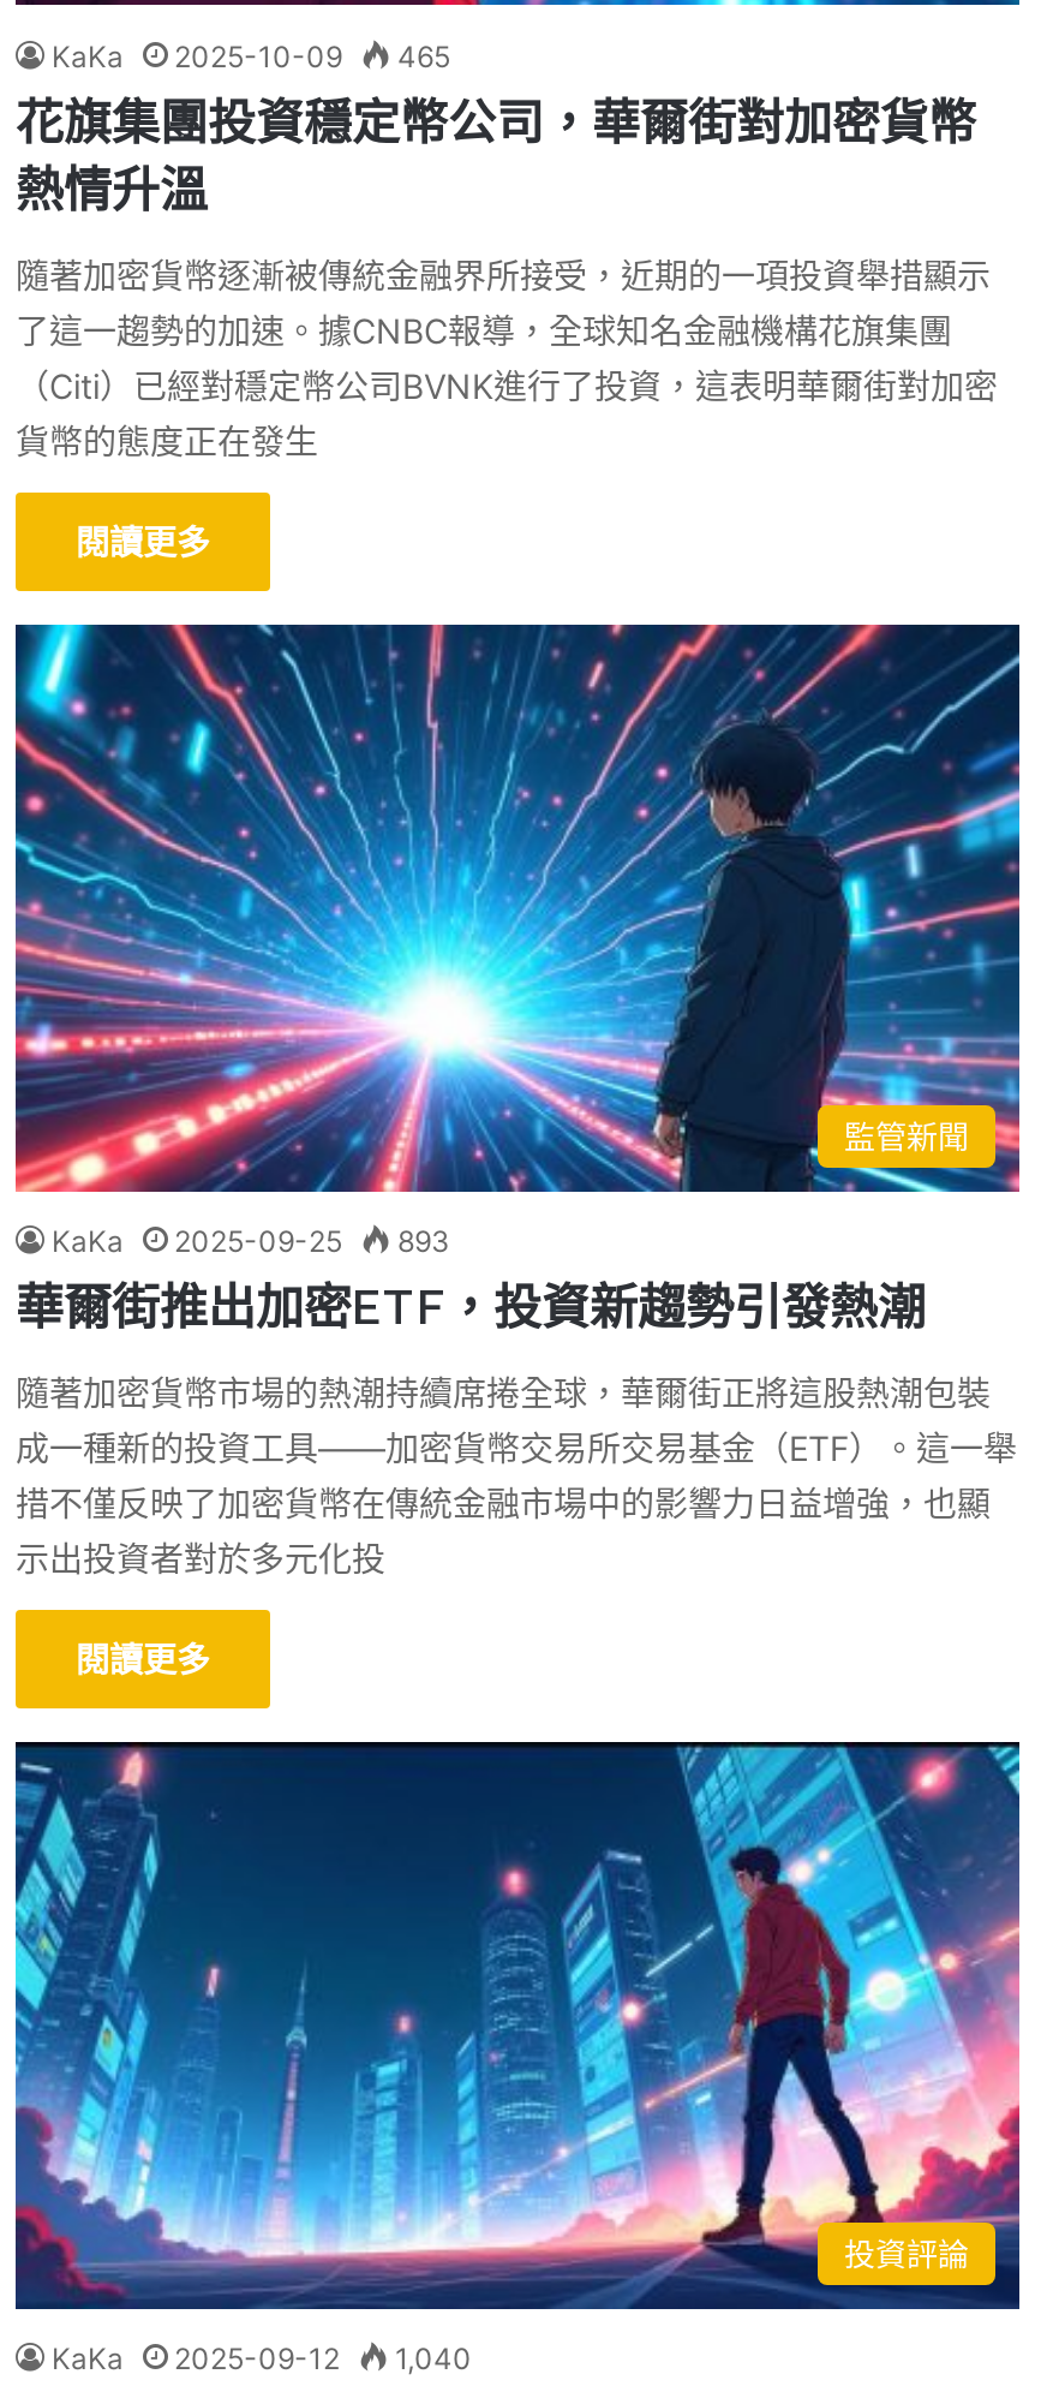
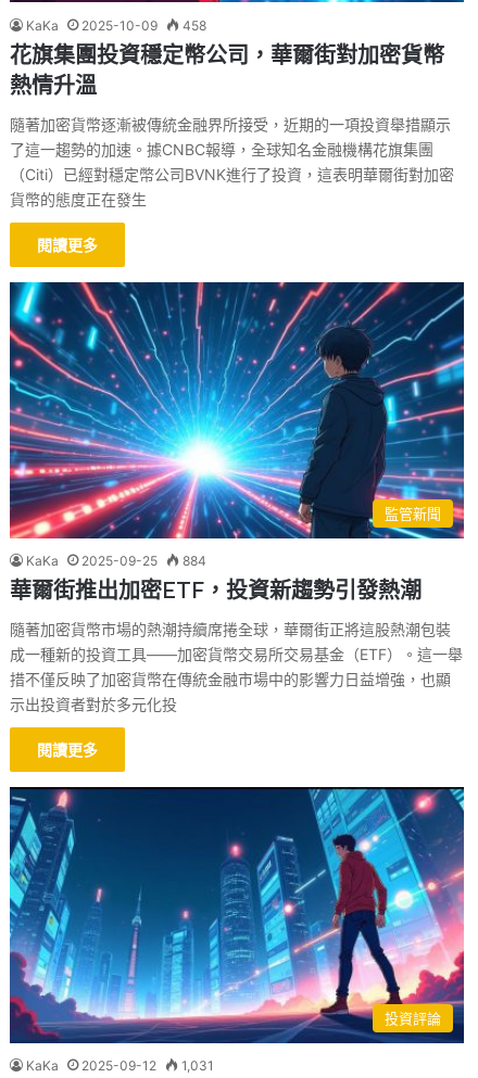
- KaKa 2025-10-09 465
+ KaKa 2025-10-09 458

- KaKa 2025-09-25 893
+ KaKa 2025-09-25 884

- KaKa 2025-09-12 1,040
+ KaKa 2025-09-12 1,031
